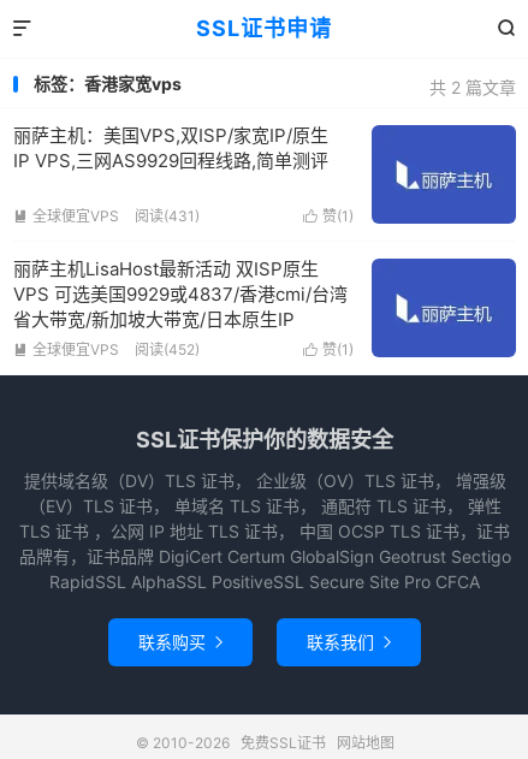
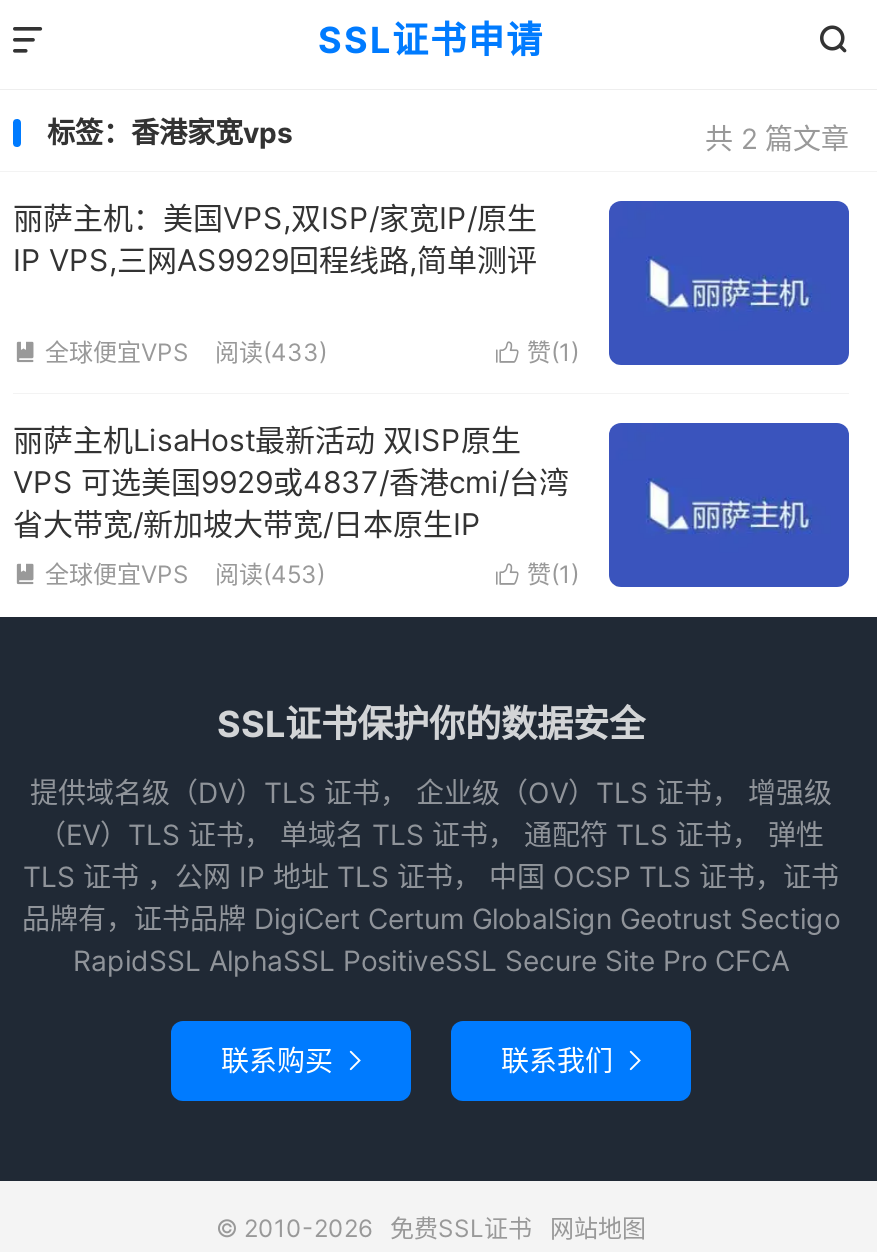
- 阅读(431)
+ 阅读(433)

- 阅读(452)
+ 阅读(453)
